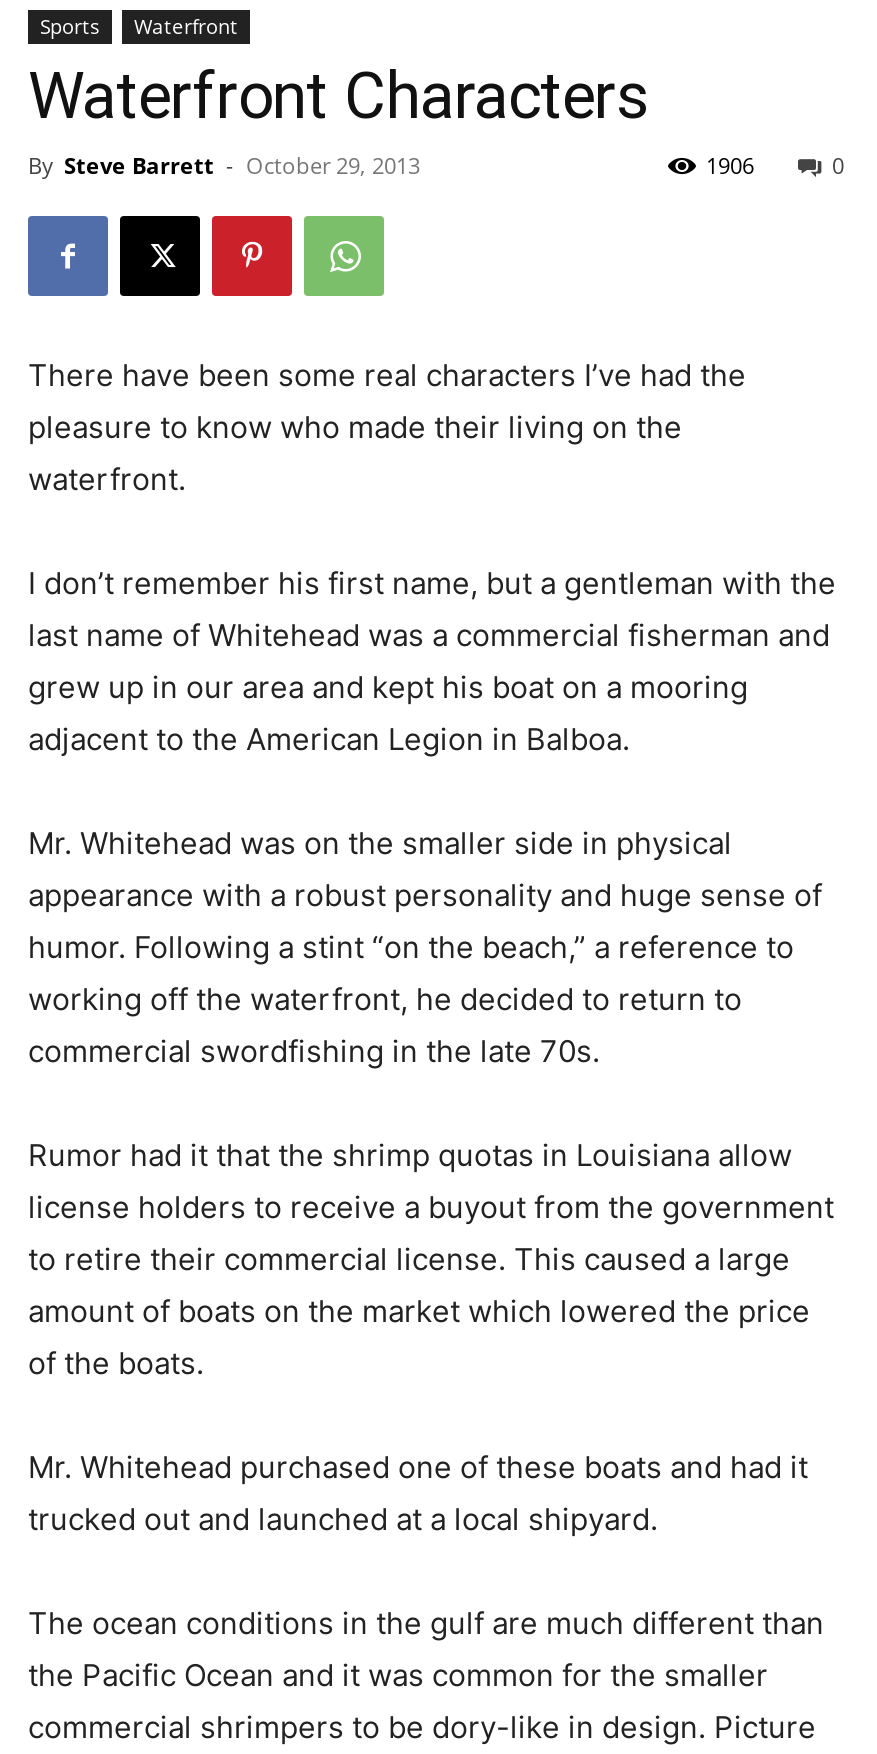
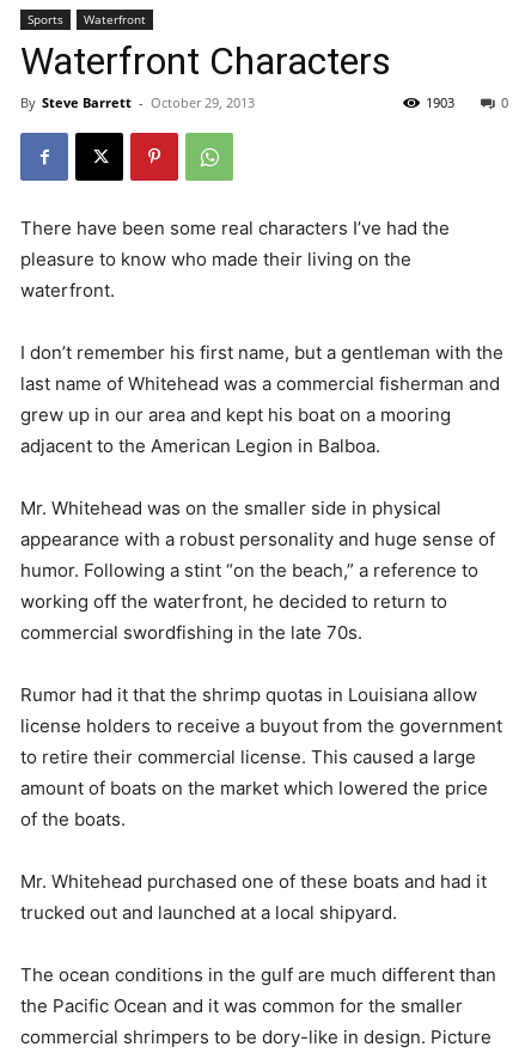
- 1906
+ 1903
